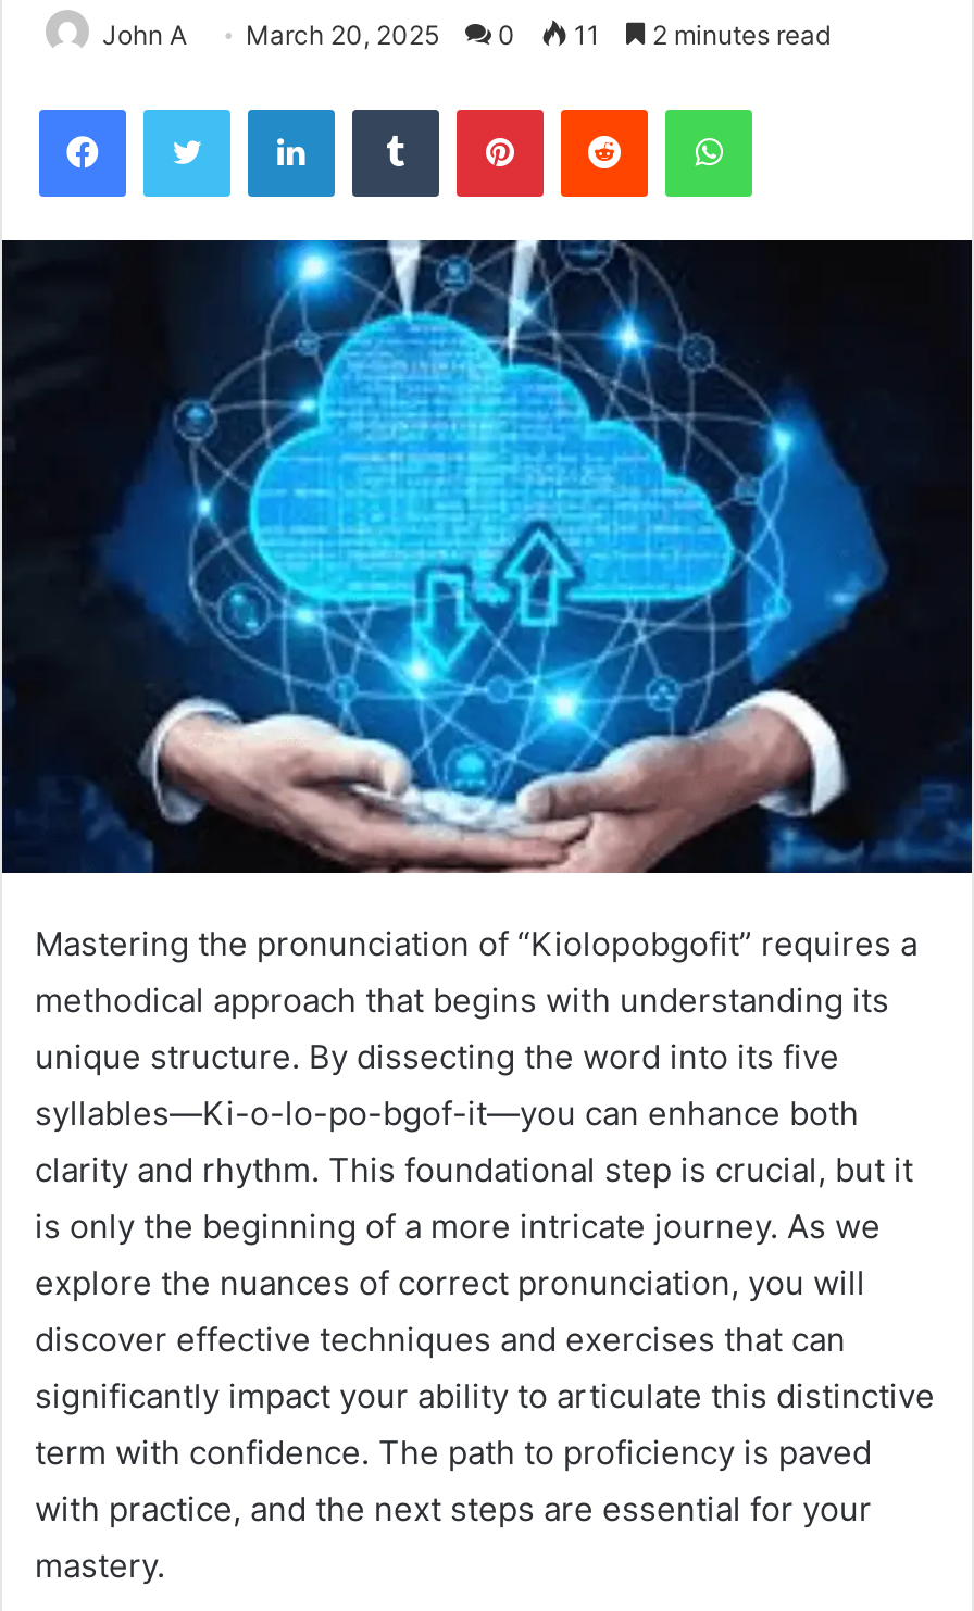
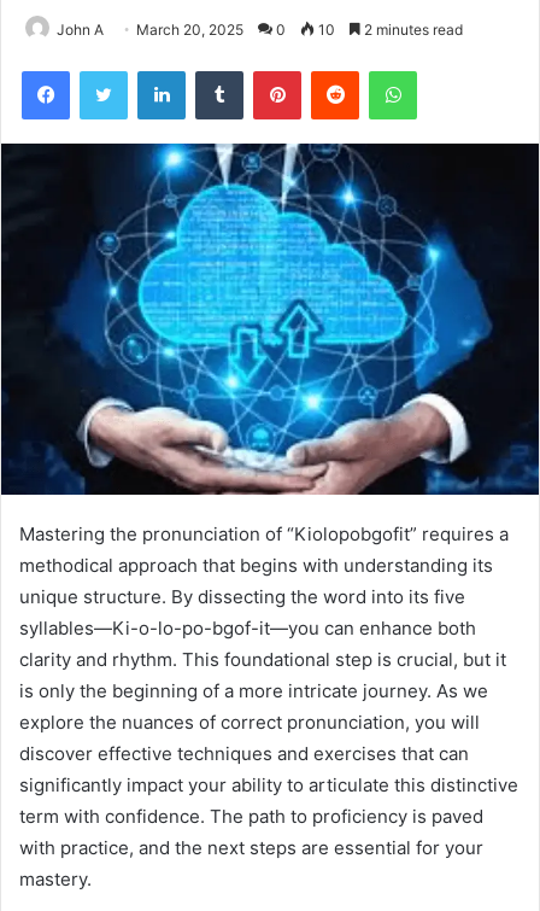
- John A March 20, 2025 0 11 2 minutes read
+ John A March 20, 2025 0 10 2 minutes read
